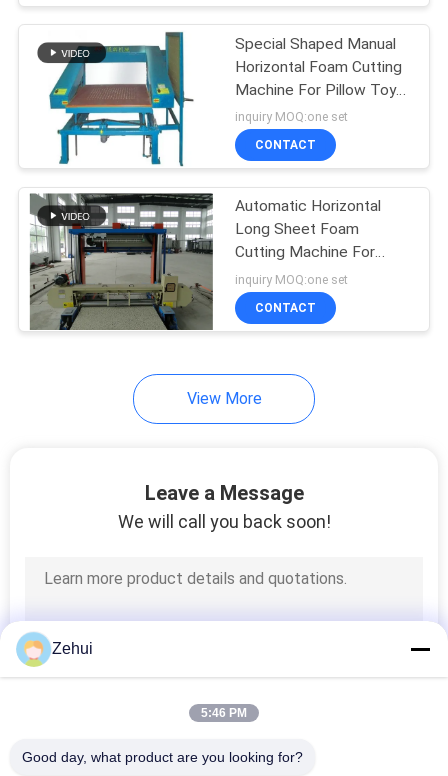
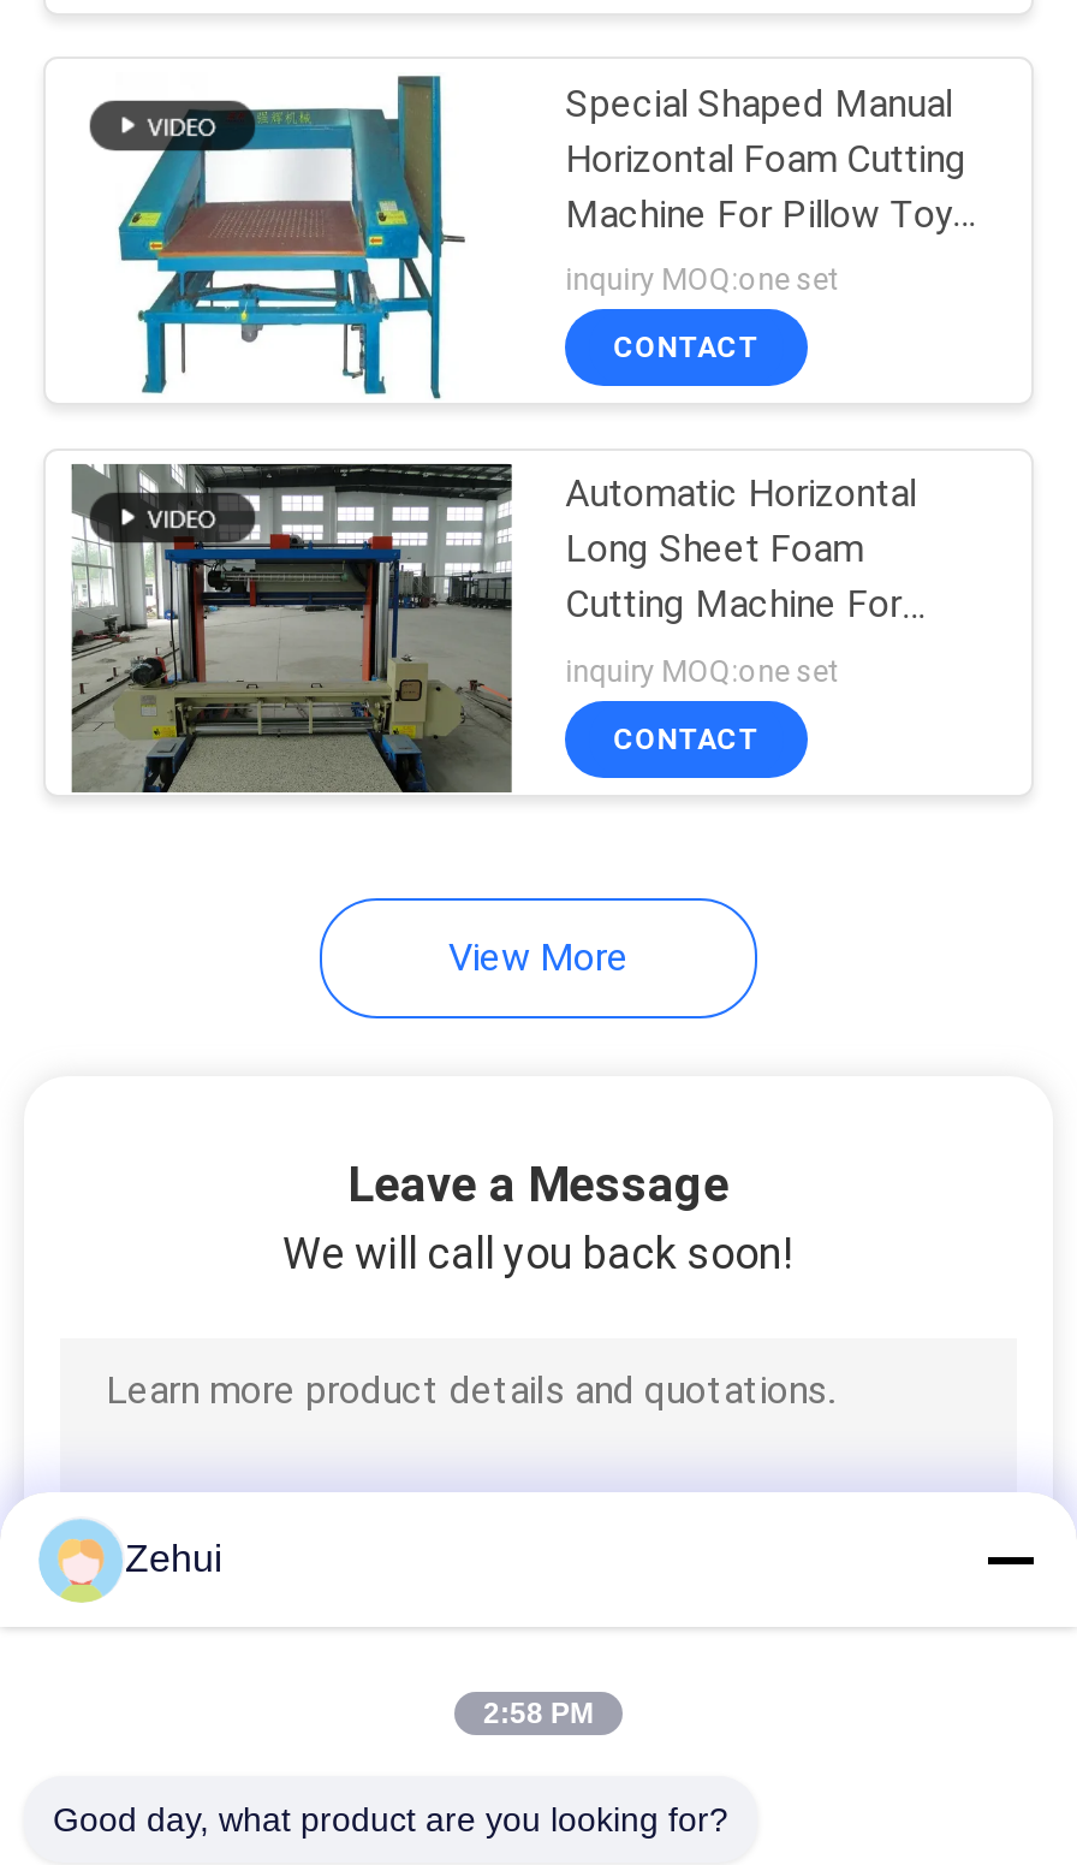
- 5:46 PM
+ 2:58 PM
